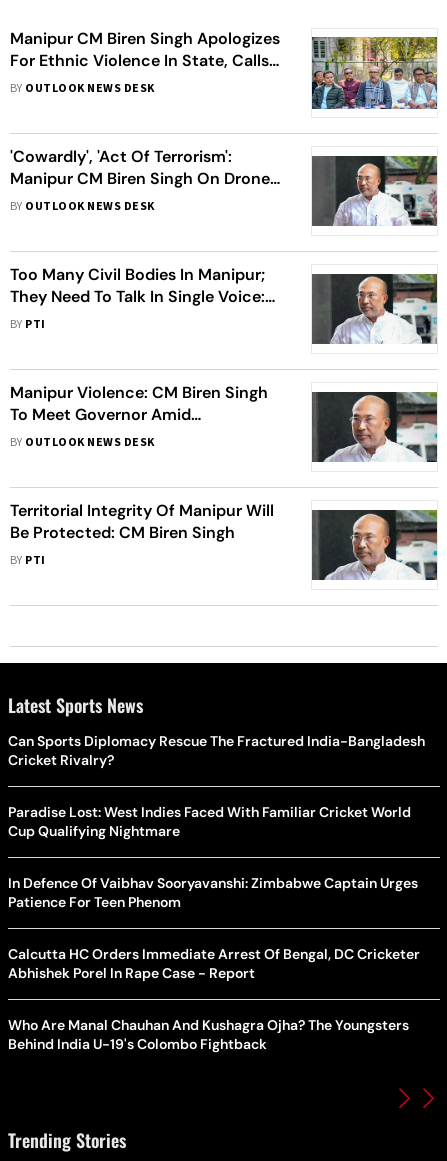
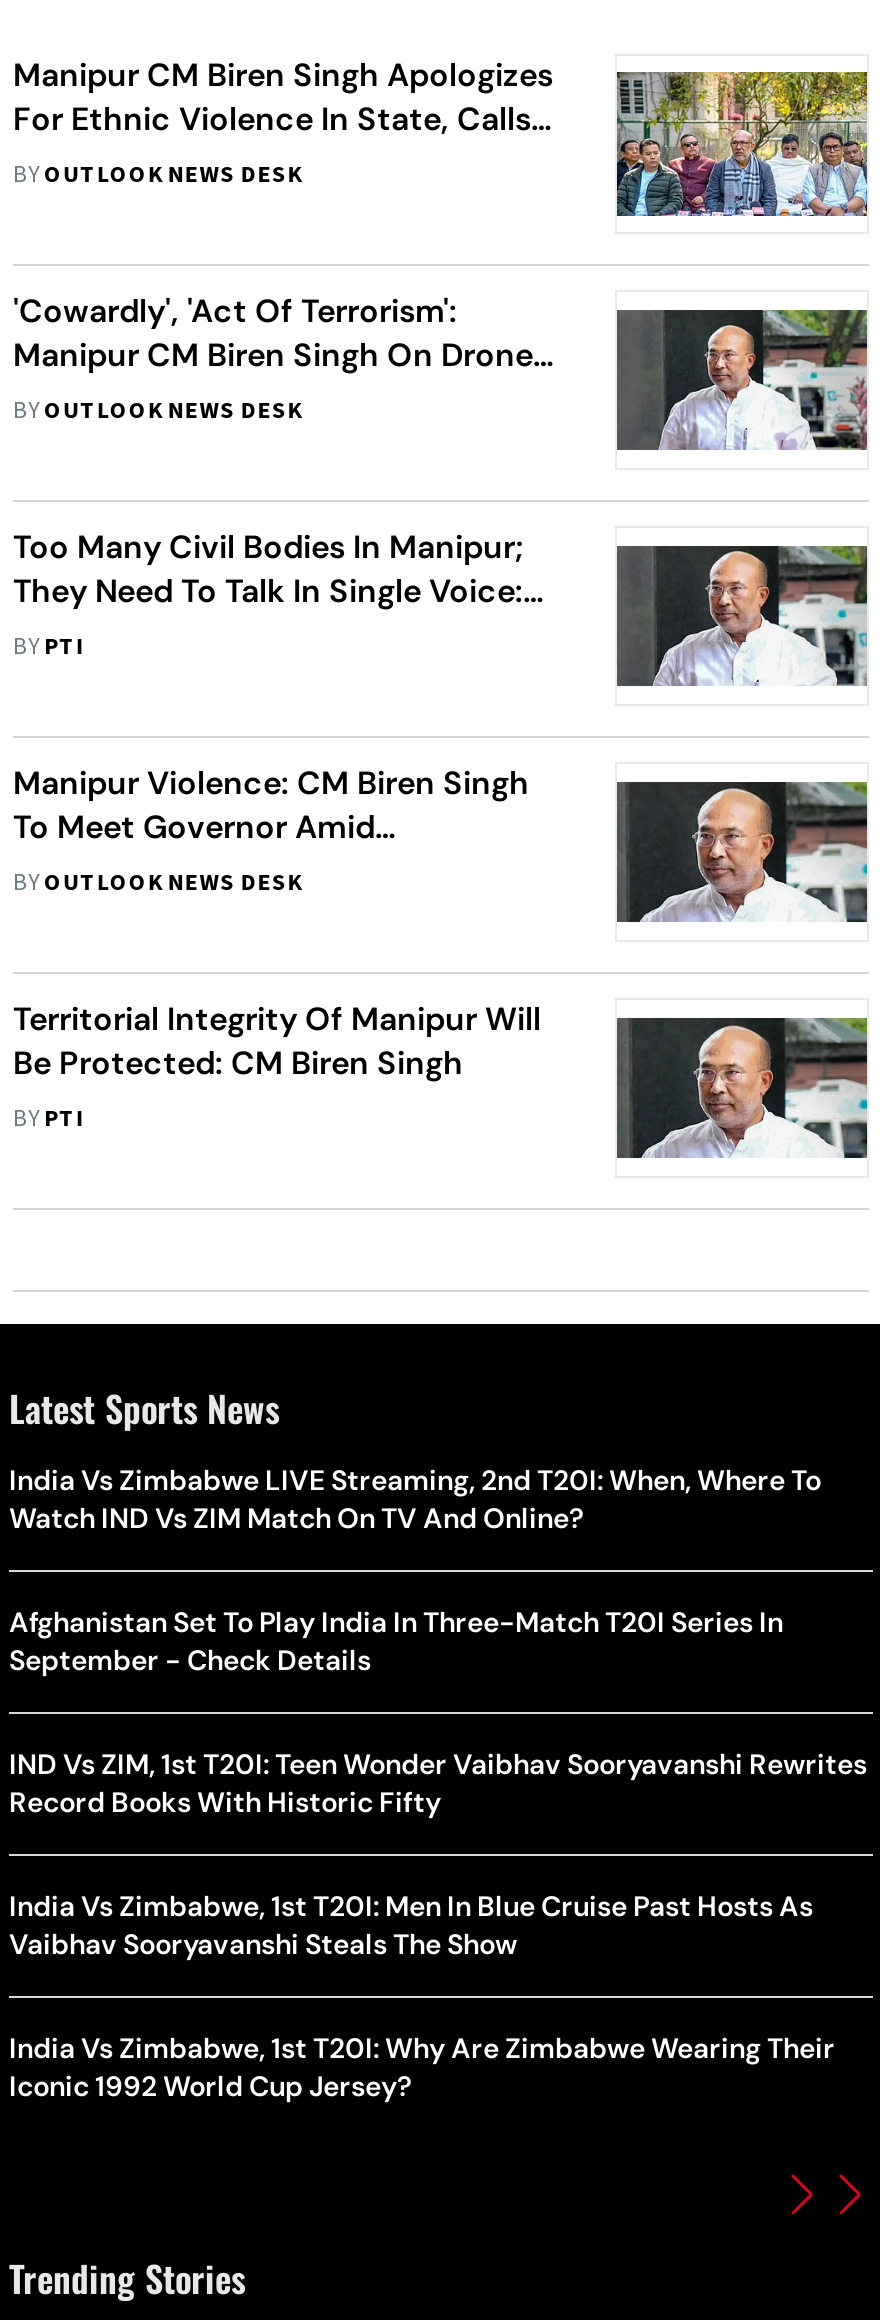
- Can Sports Diplomacy Rescue The Fractured India-Bangladesh
- Cricket Rivalry?
+ India Vs Zimbabwe LIVE Streaming, 2nd T20I: When, Where To
+ Watch IND Vs ZIM Match On TV And Online?

- Paradise Lost: West Indies Faced With Familiar Cricket World
- Cup Qualifying Nightmare
+ Afghanistan Set To Play India In Three-Match T20I Series In
+ September - Check Details

- In Defence Of Vaibhav Sooryavanshi: Zimbabwe Captain Urges
- Patience For Teen Phenom
+ IND Vs ZIM, 1st T20I: Teen Wonder Vaibhav Sooryavanshi Rewrites
+ Record Books With Historic Fifty

- Calcutta HC Orders Immediate Arrest Of Bengal, DC Cricketer
- Abhishek Porel In Rape Case - Report
+ India Vs Zimbabwe, 1st T20I: Men In Blue Cruise Past Hosts As
+ Vaibhav Sooryavanshi Steals The Show

- Who Are Manal Chauhan And Kushagra Ojha? The Youngsters
- Behind India U-19's Colombo Fightback
+ India Vs Zimbabwe, 1st T20I: Why Are Zimbabwe Wearing Their
+ Iconic 1992 World Cup Jersey?
